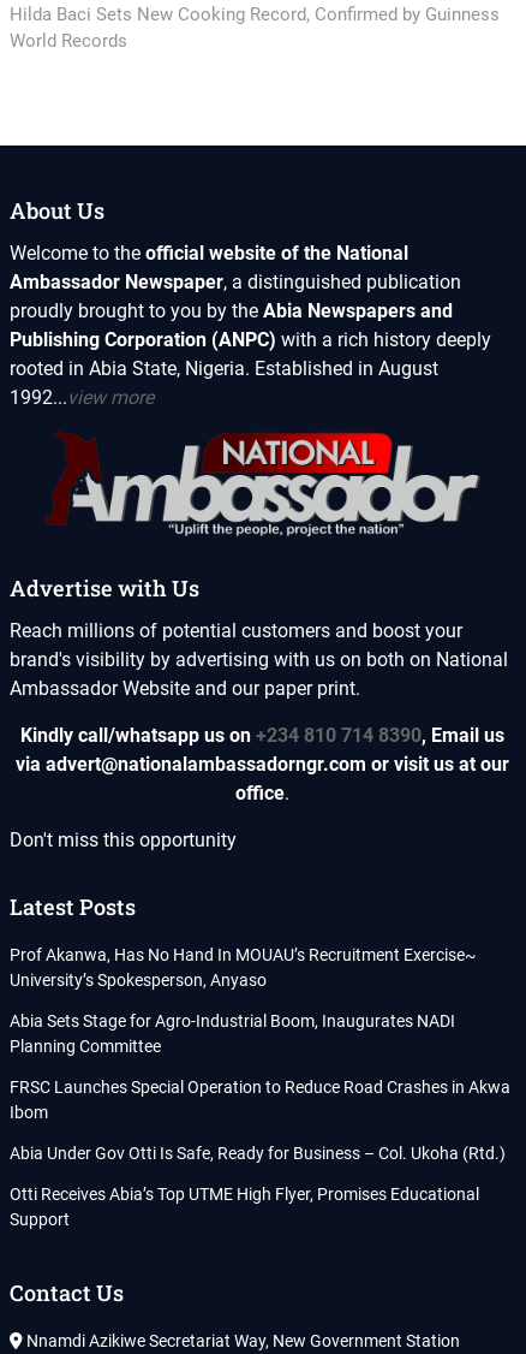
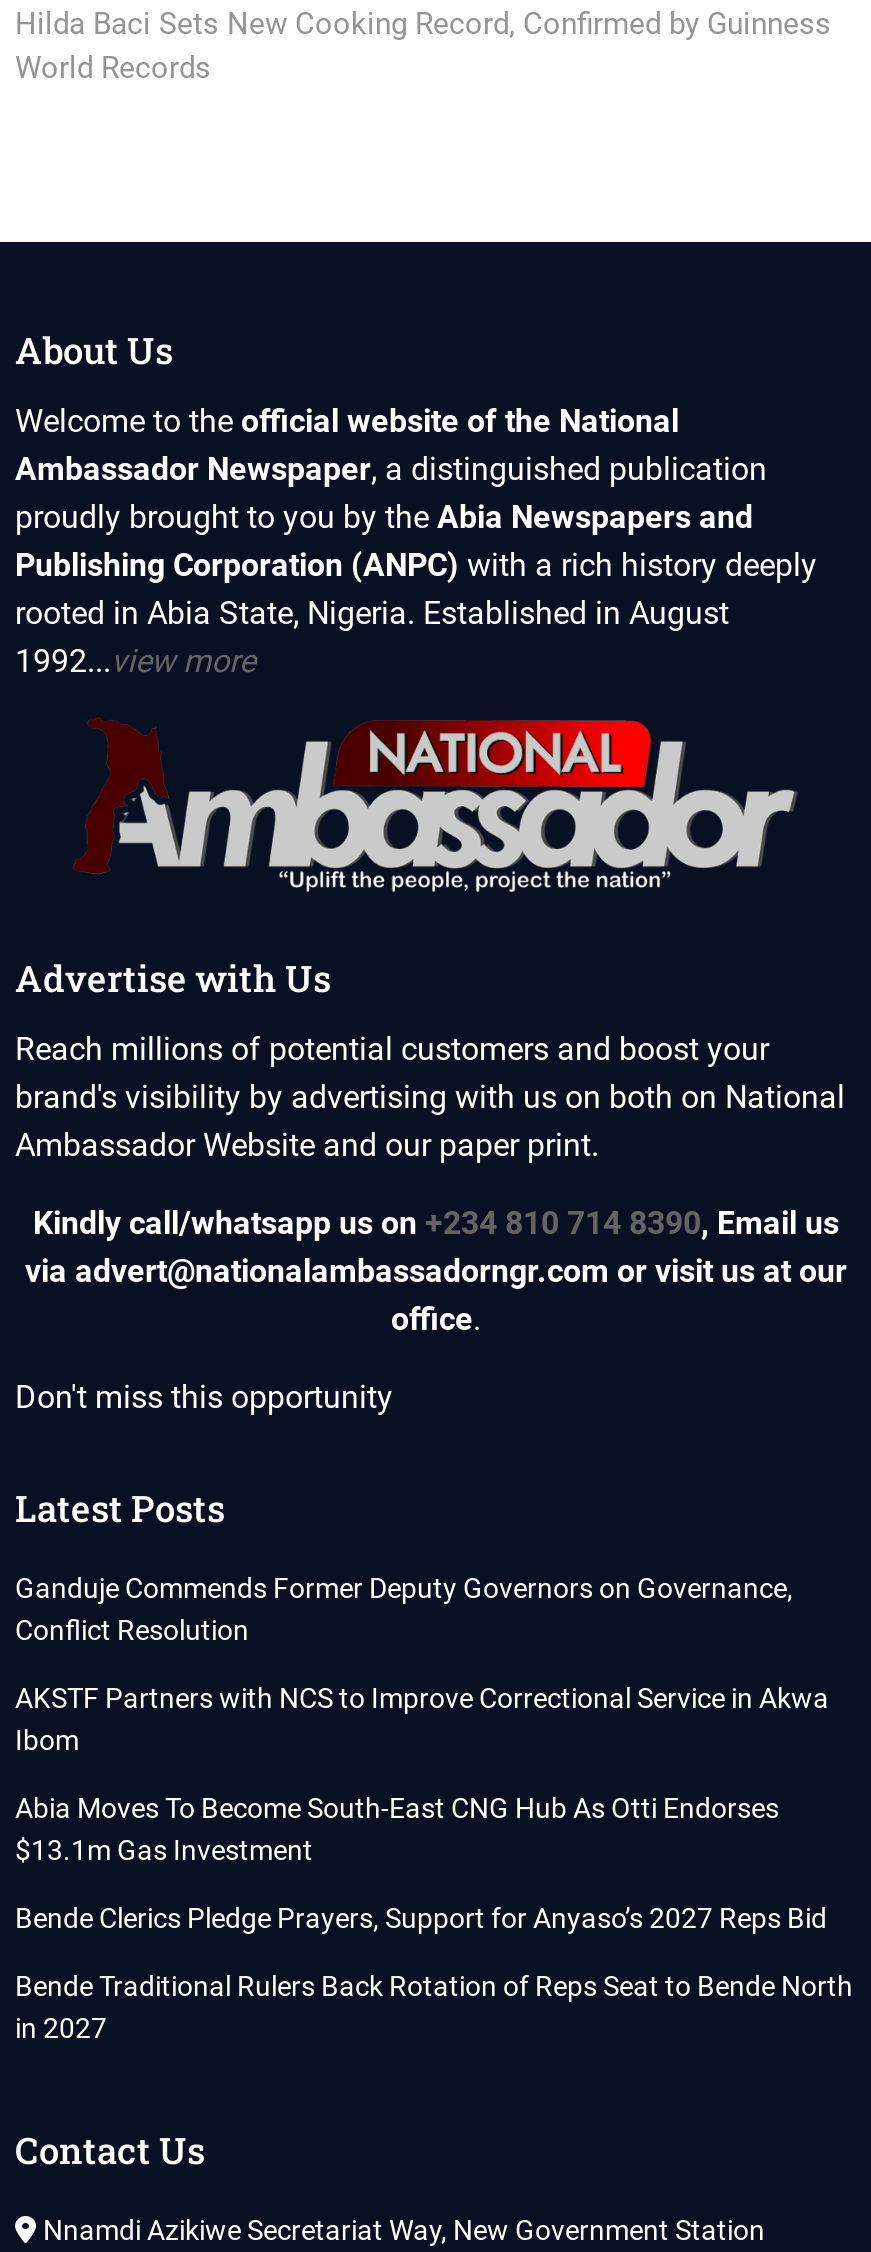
- Prof Akanwa, Has No Hand In MOUAU’s Recruitment Exercise~
- University’s Spokesperson, Anyaso
- Abia Sets Stage for Agro-Industrial Boom, Inaugurates NADI
- Planning Committee
- FRSC Launches Special Operation to Reduce Road Crashes in Akwa
+ Ganduje Commends Former Deputy Governors on Governance,
+ Conflict Resolution
+ AKSTF Partners with NCS to Improve Correctional Service in Akwa

moved up: Ibom

- Abia Under Gov Otti Is Safe, Ready for Business – Col. Ukoha (Rtd.)
- Otti Receives Abia’s Top UTME High Flyer, Promises Educational
- Support
+ Abia Moves To Become South-East CNG Hub As Otti Endorses
+ $13.1m Gas Investment
+ Bende Clerics Pledge Prayers, Support for Anyaso’s 2027 Reps Bid
+ Bende Traditional Rulers Back Rotation of Reps Seat to Bende North
+ in 2027
